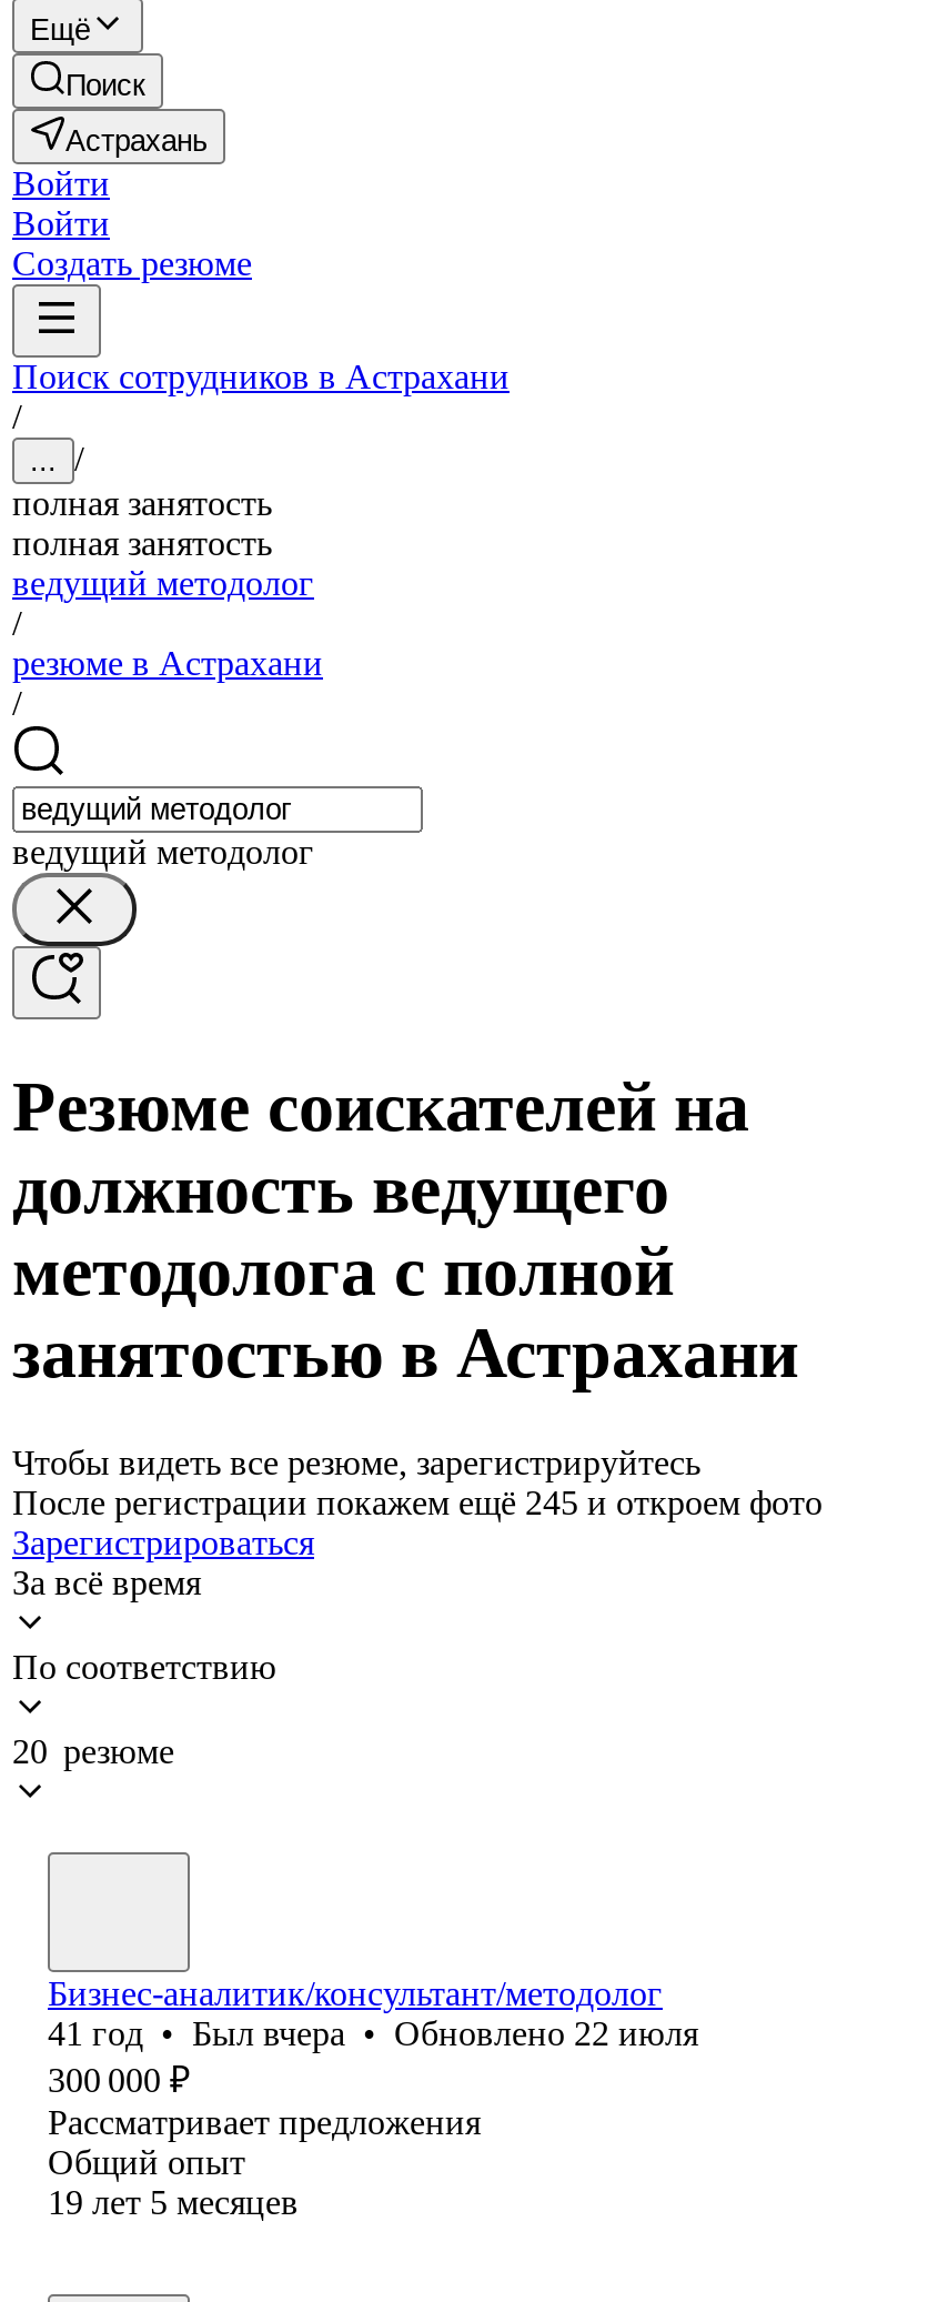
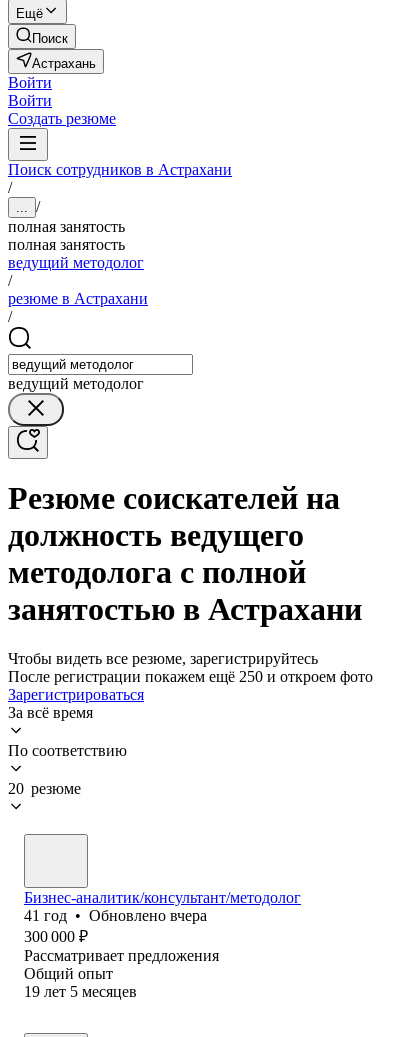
- После регистрации покажем ещё 245 и откроем фото
+ После регистрации покажем ещё 250 и откроем фото

- 41 год • Был вчера • Обновлено 22 июля
+ 41 год • Обновлено вчера
